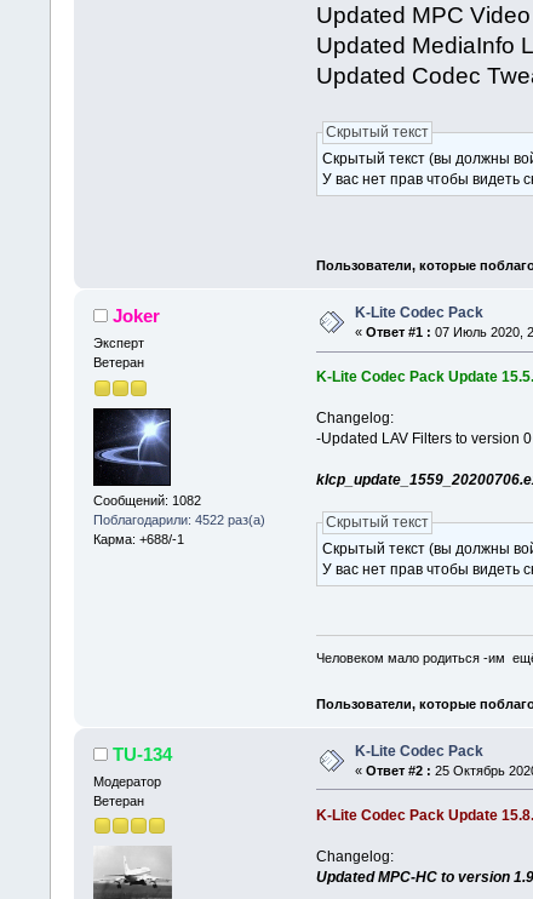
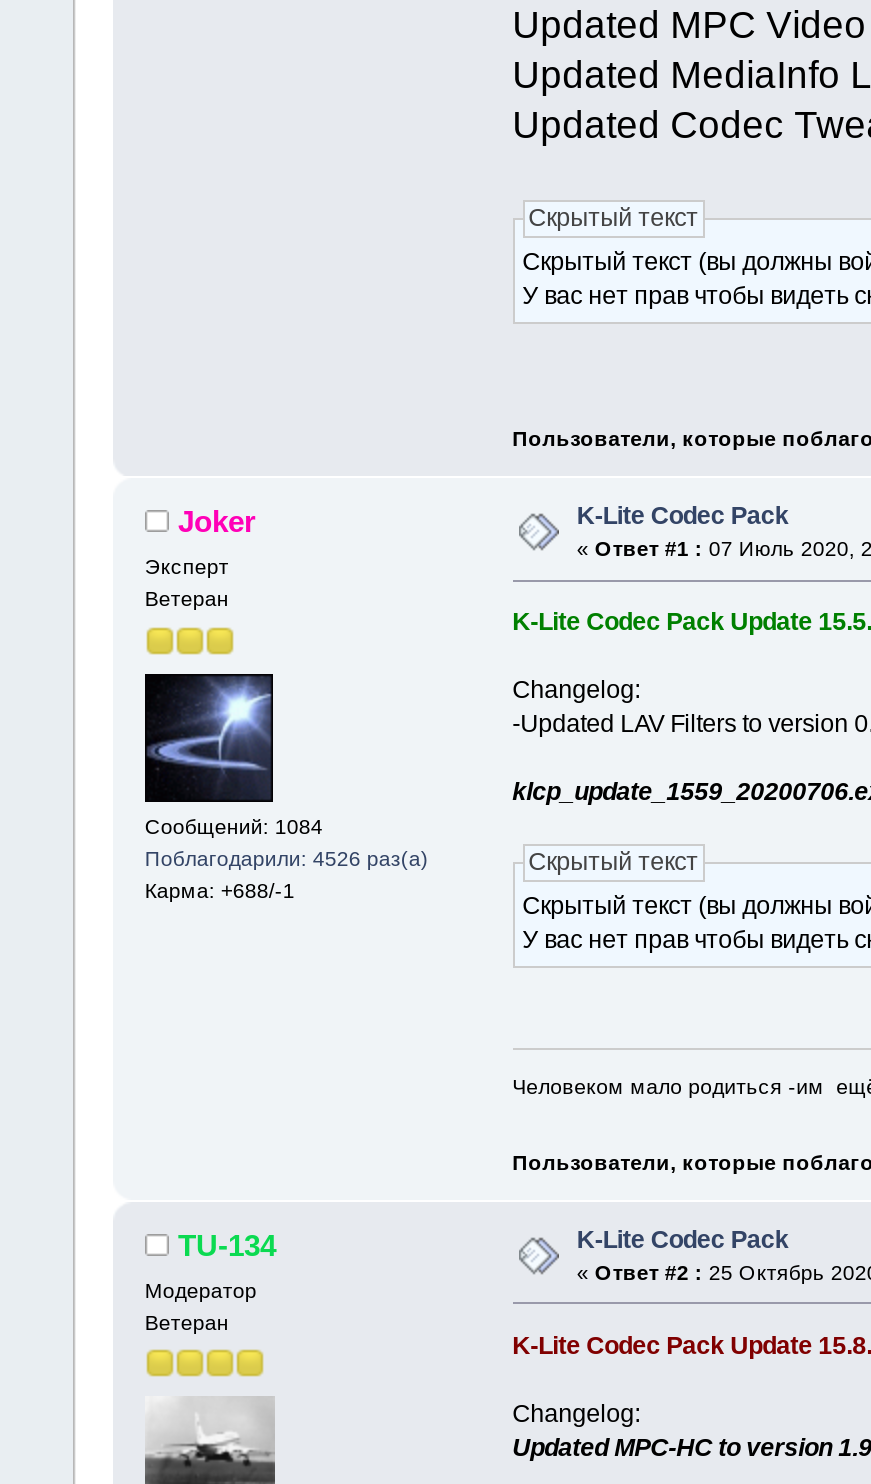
- Сообщений: 1082
+ Сообщений: 1084

- Поблагодарили: 4522 раз(а)
+ Поблагодарили: 4526 раз(а)
